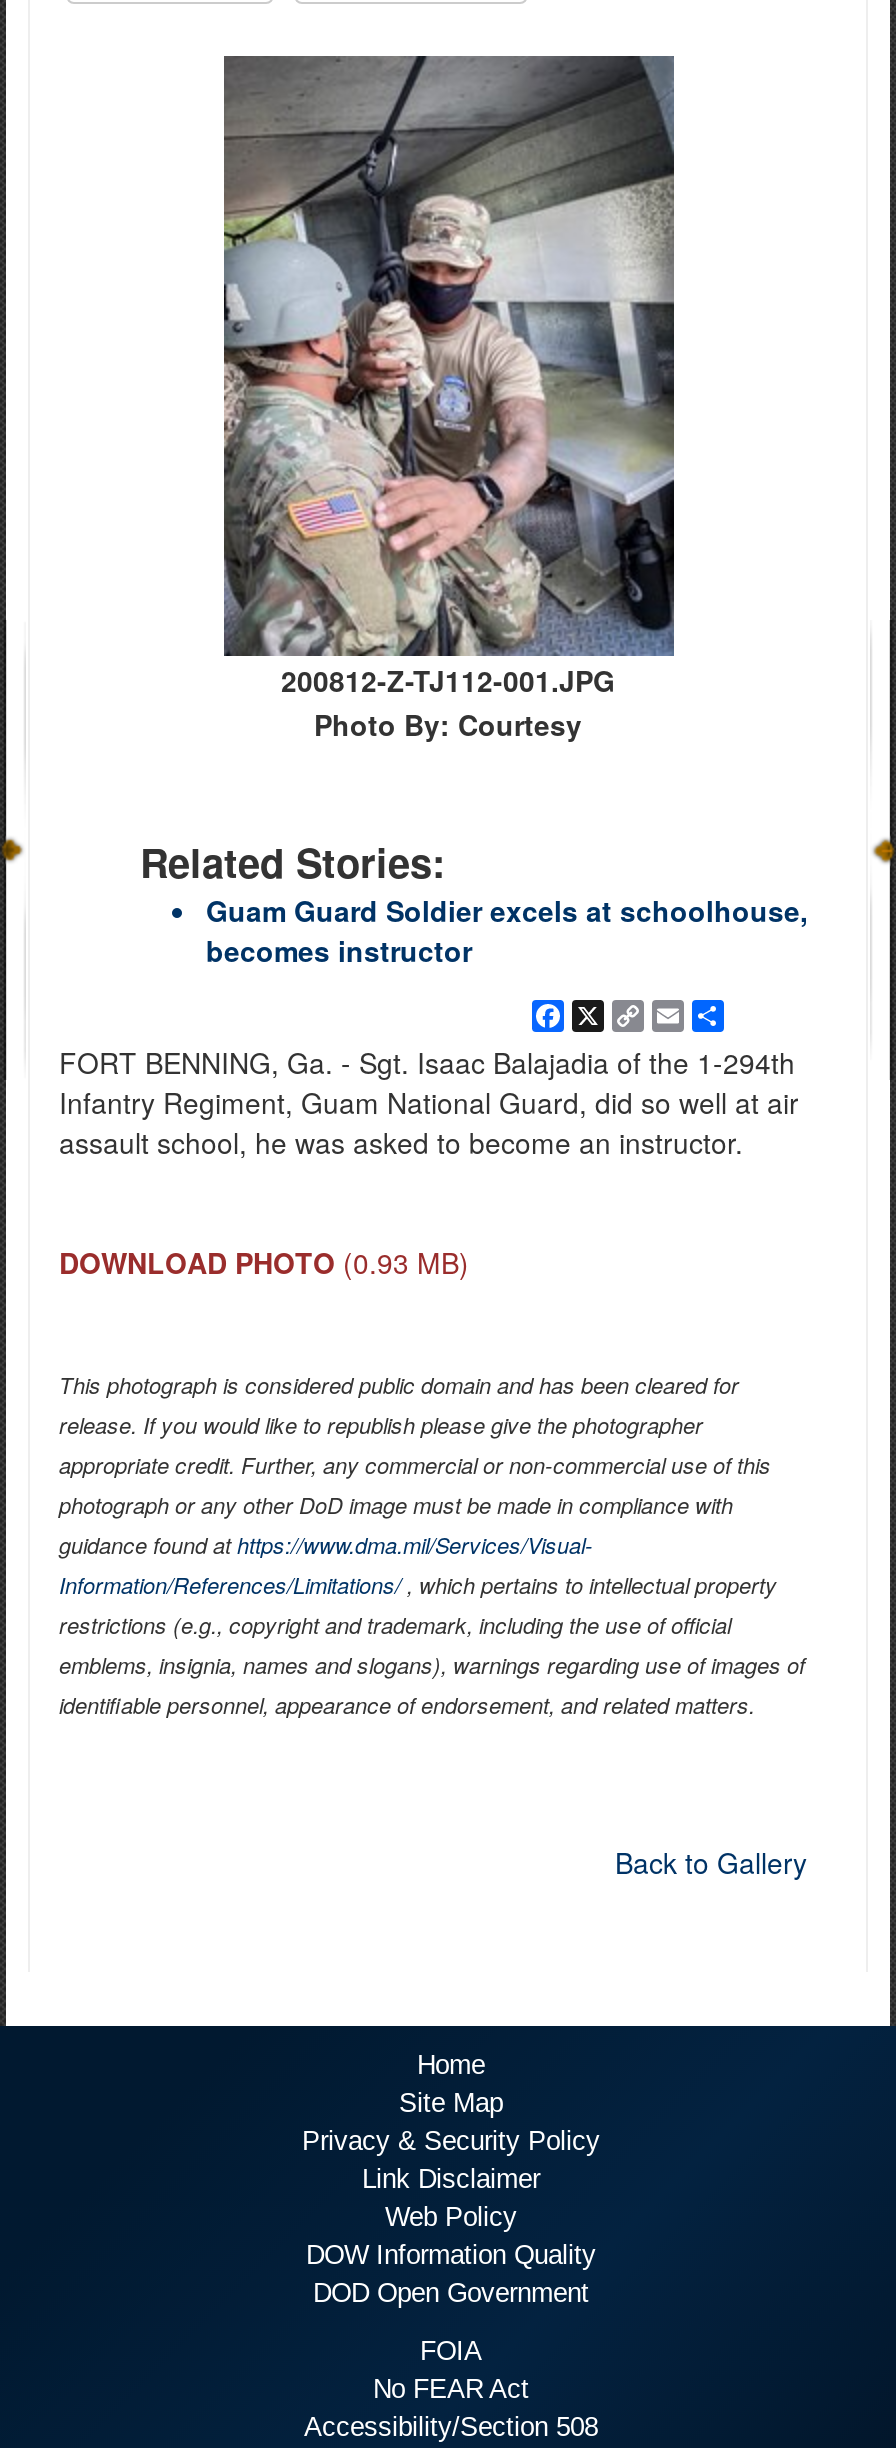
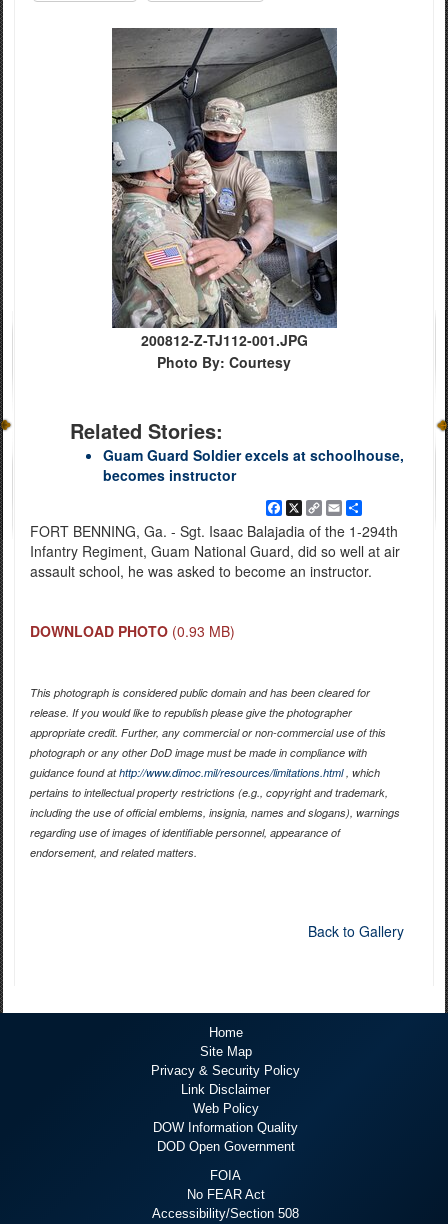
- guidance found athttps://www.dma.mil/Services/Visual-
- Information/References/Limitations/, which pertains to intellectual property
- restrictions (e.g., copyright and trademark, including the use of official
- emblems, insignia, names and slogans), warnings regarding use of images of
- identifiable personnel, appearance of endorsement, and related matters.
+ guidance found athttp://www.dimoc.mil/resources/limitations.html, which
+ pertains to intellectual property restrictions (e.g., copyright and trademark,
+ including the use of official emblems, insignia, names and slogans), warnings
+ regarding use of images of identifiable personnel, appearance of
+ endorsement, and related matters.
